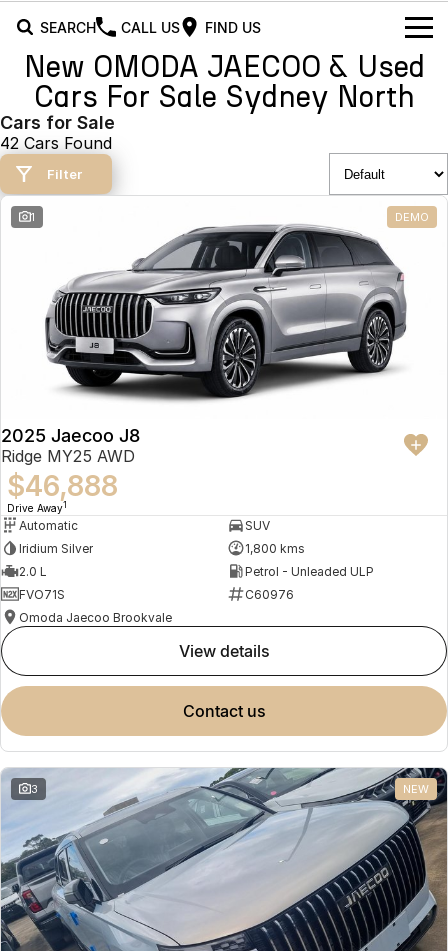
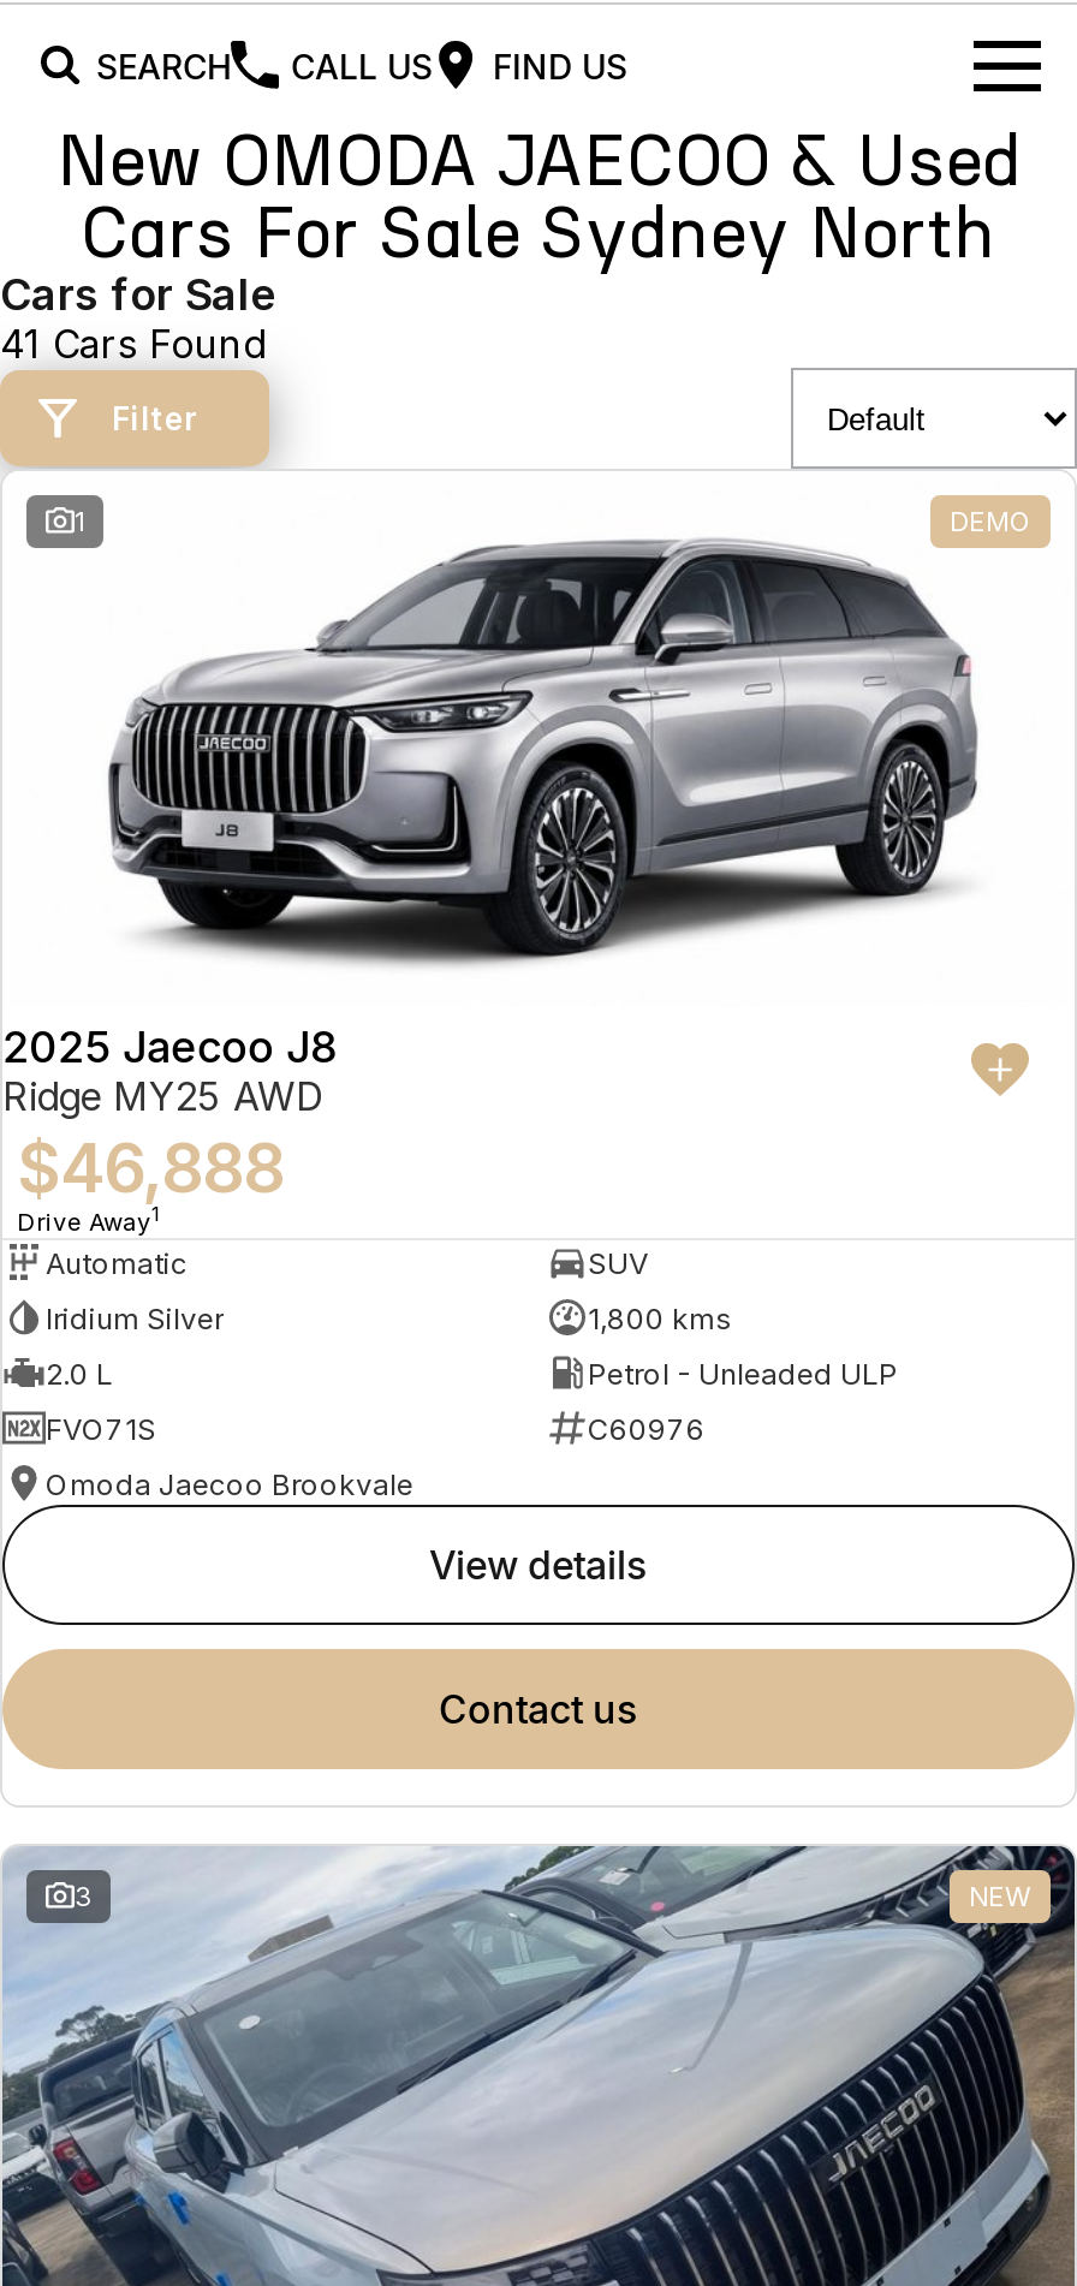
- 42 Cars Found
+ 41 Cars Found
